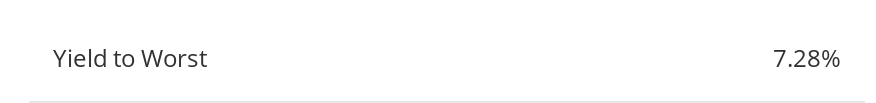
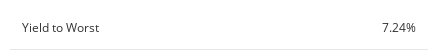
- 7.28%
+ 7.24%
